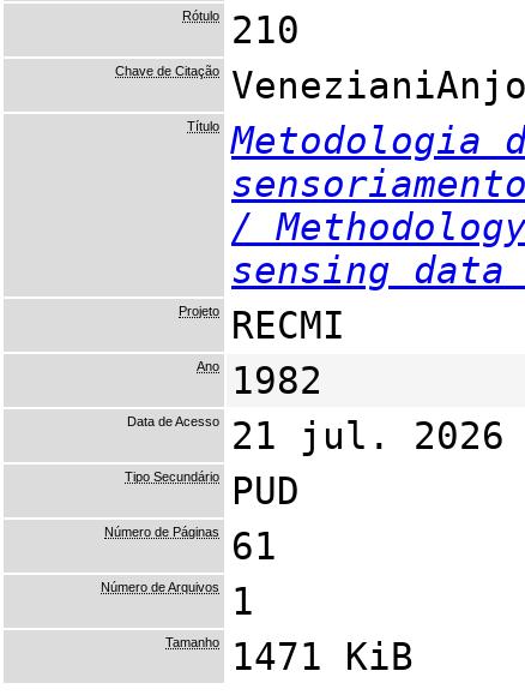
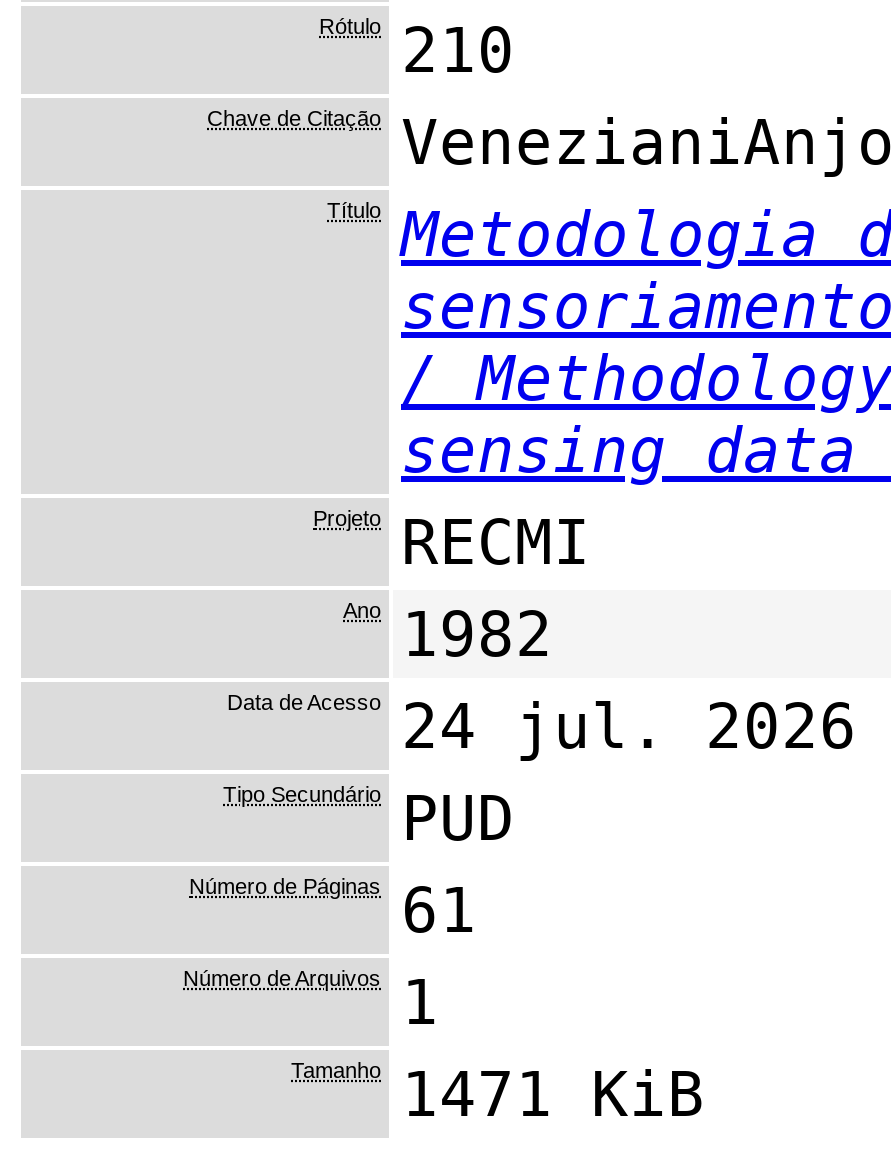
- Data de Acesso 21 jul. 2026
+ Data de Acesso 24 jul. 2026
